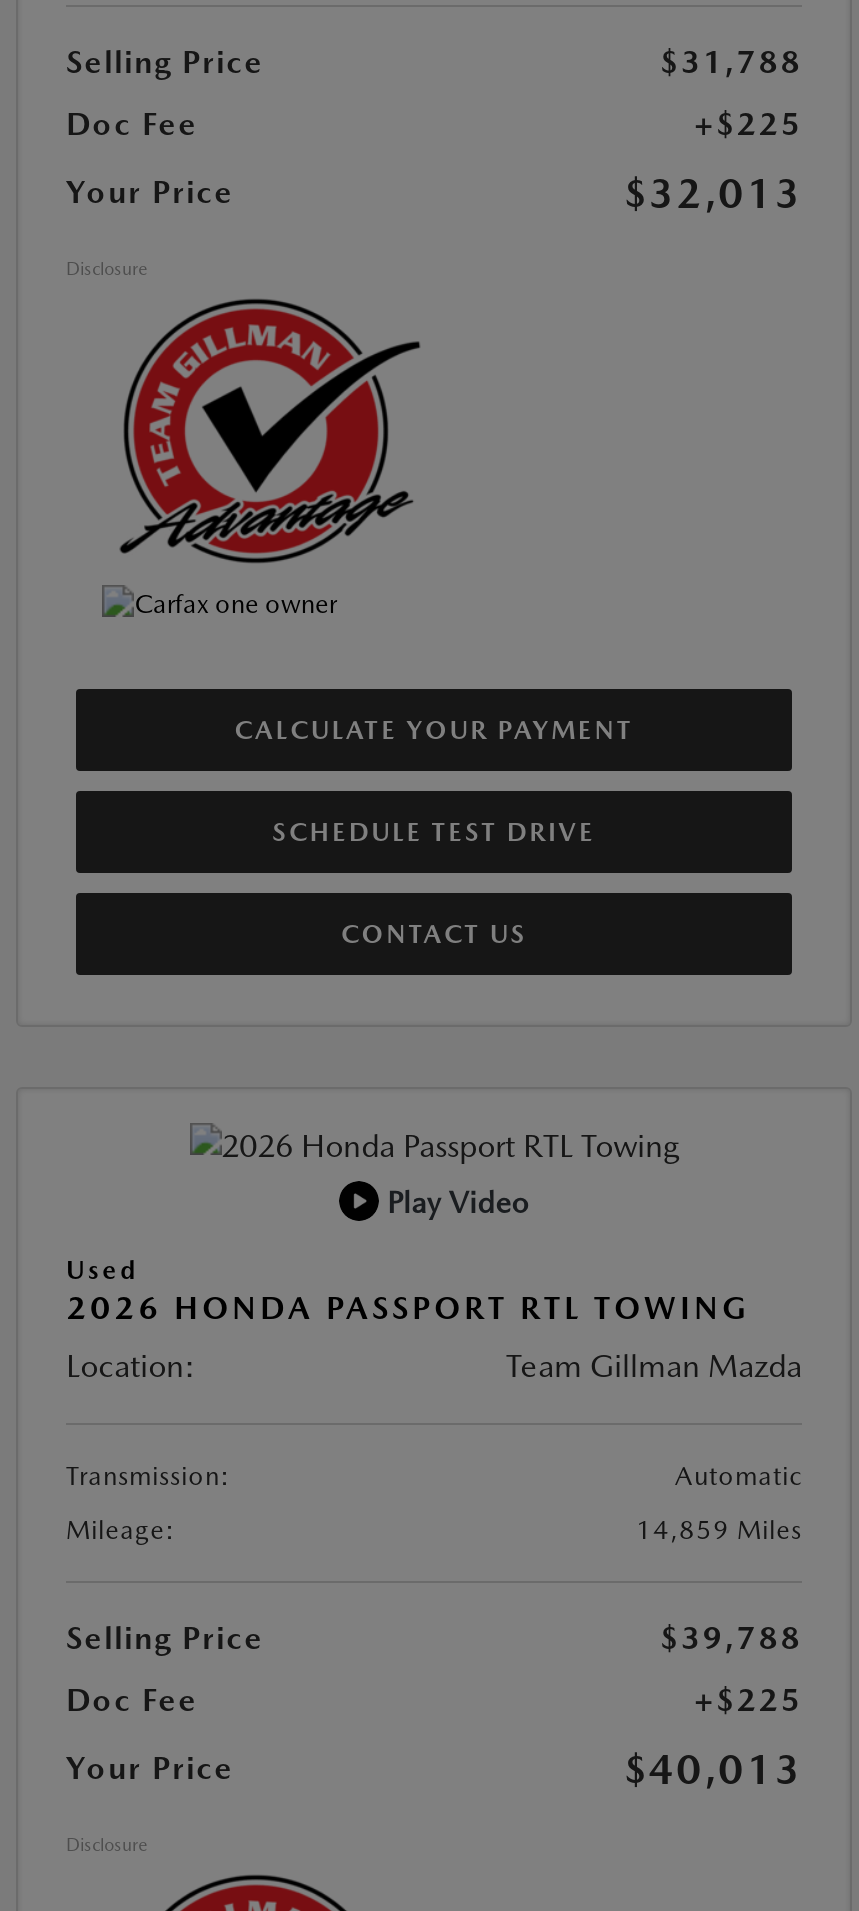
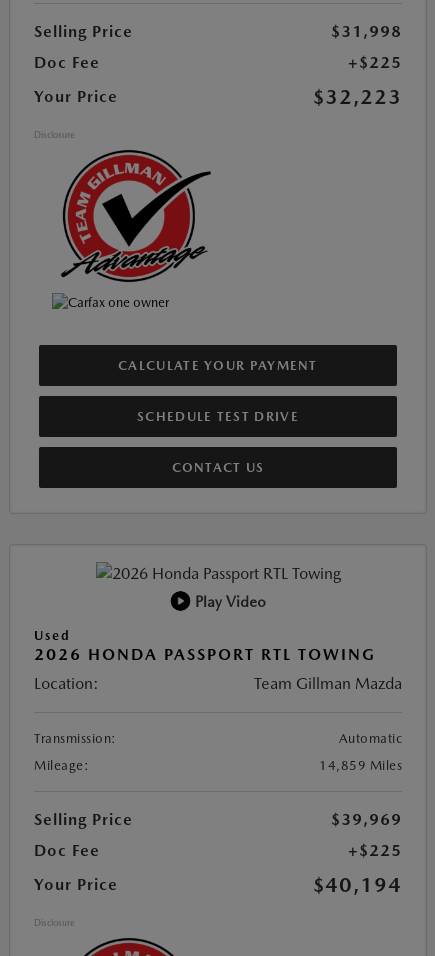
- $31,788
+ $31,998

- $32,013
+ $32,223

- $39,788
+ $39,969

- $40,013
+ $40,194
